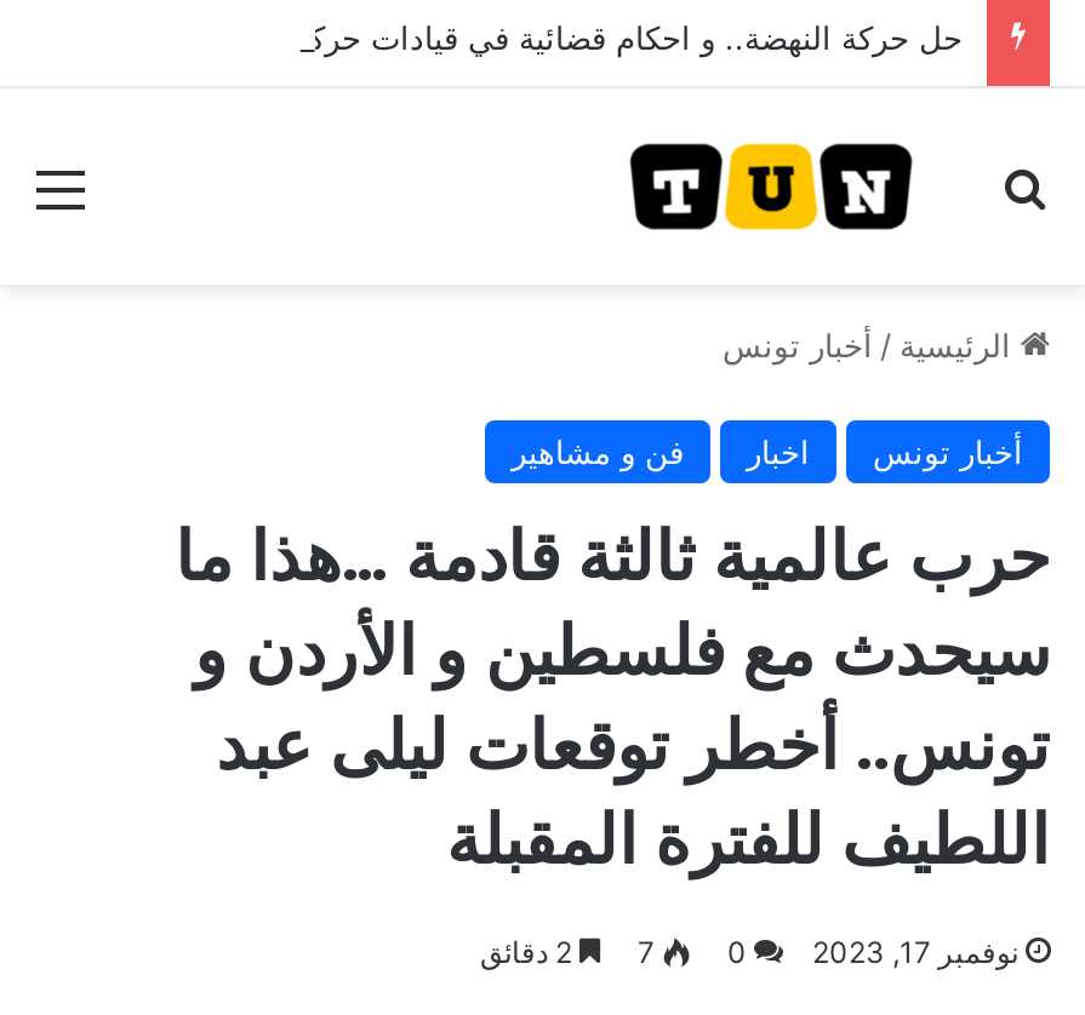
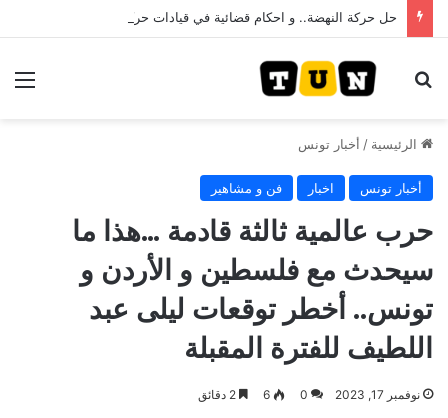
- 7
+ 6
